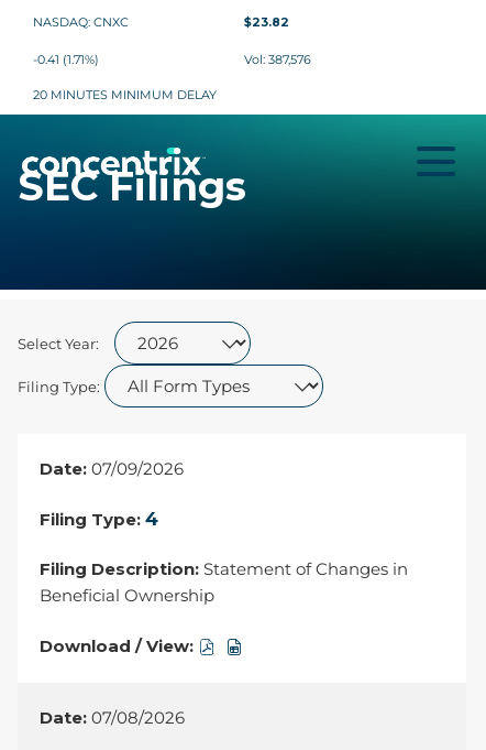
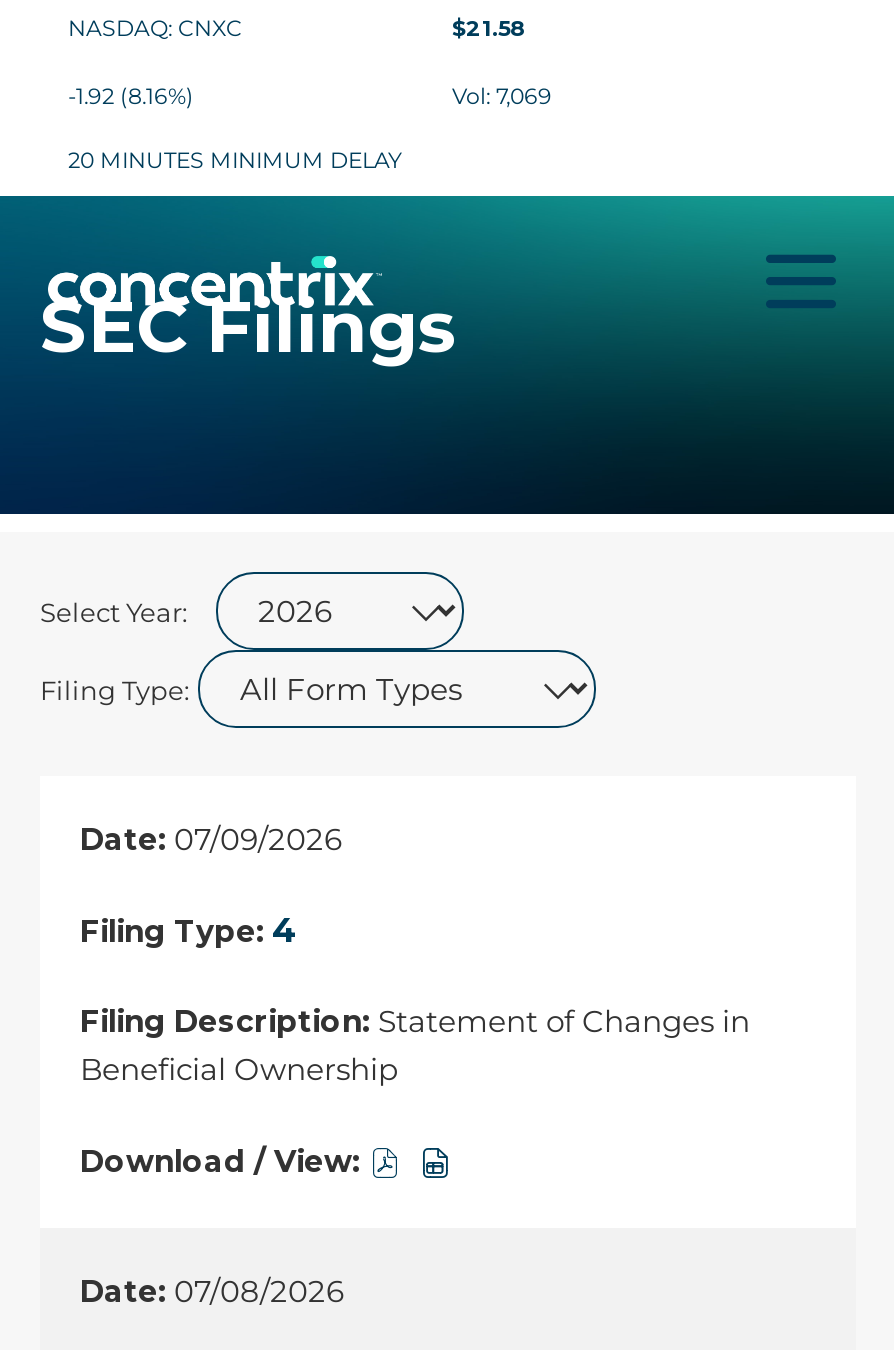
- $23.82
+ $21.58

- -0.41 (1.71%)
+ -1.92 (8.16%)

- Vol: 387,576
+ Vol: 7,069
